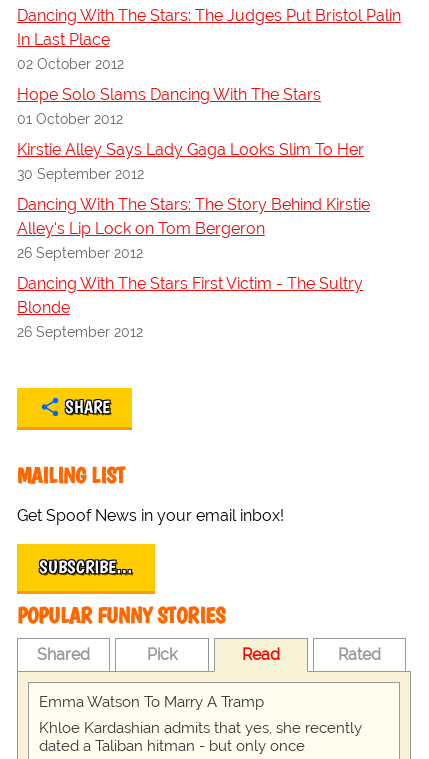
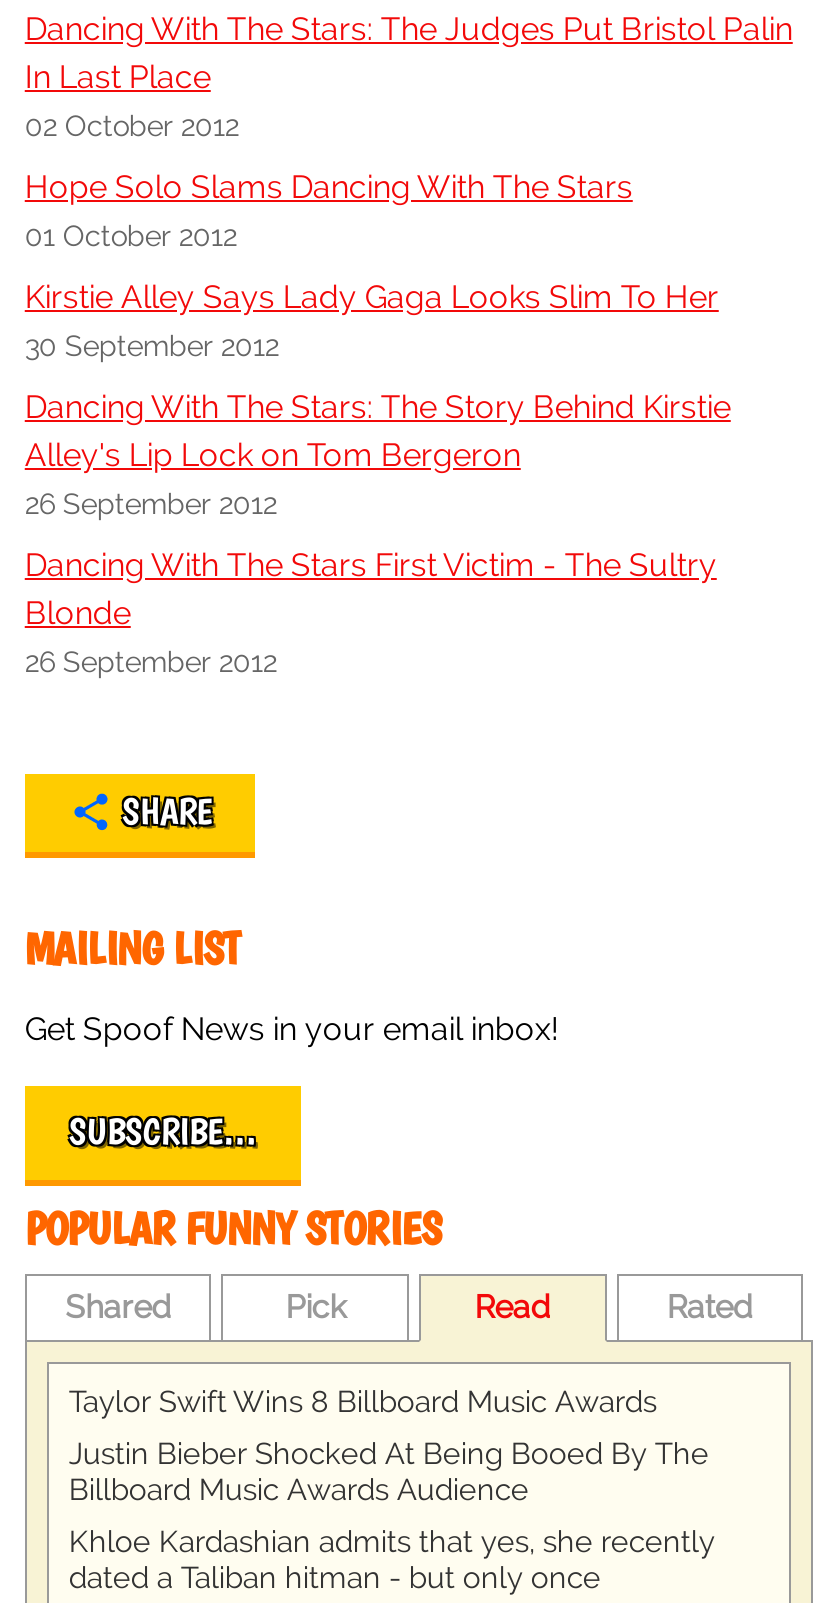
- Emma Watson To Marry A Tramp
+ Taylor Swift Wins 8 Billboard Music Awards
+ Justin Bieber Shocked At Being Booed By The
+ Billboard Music Awards Audience
